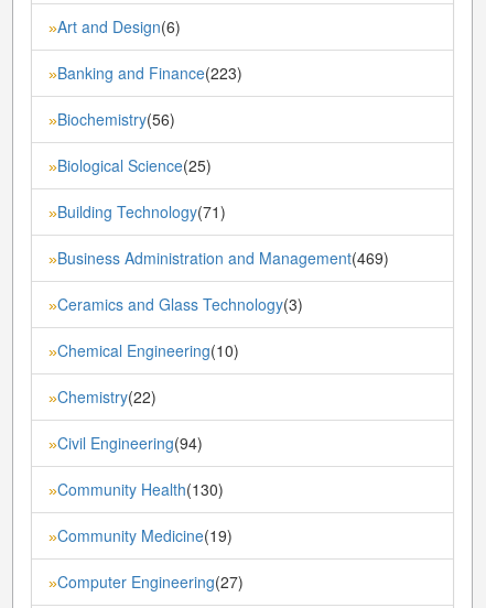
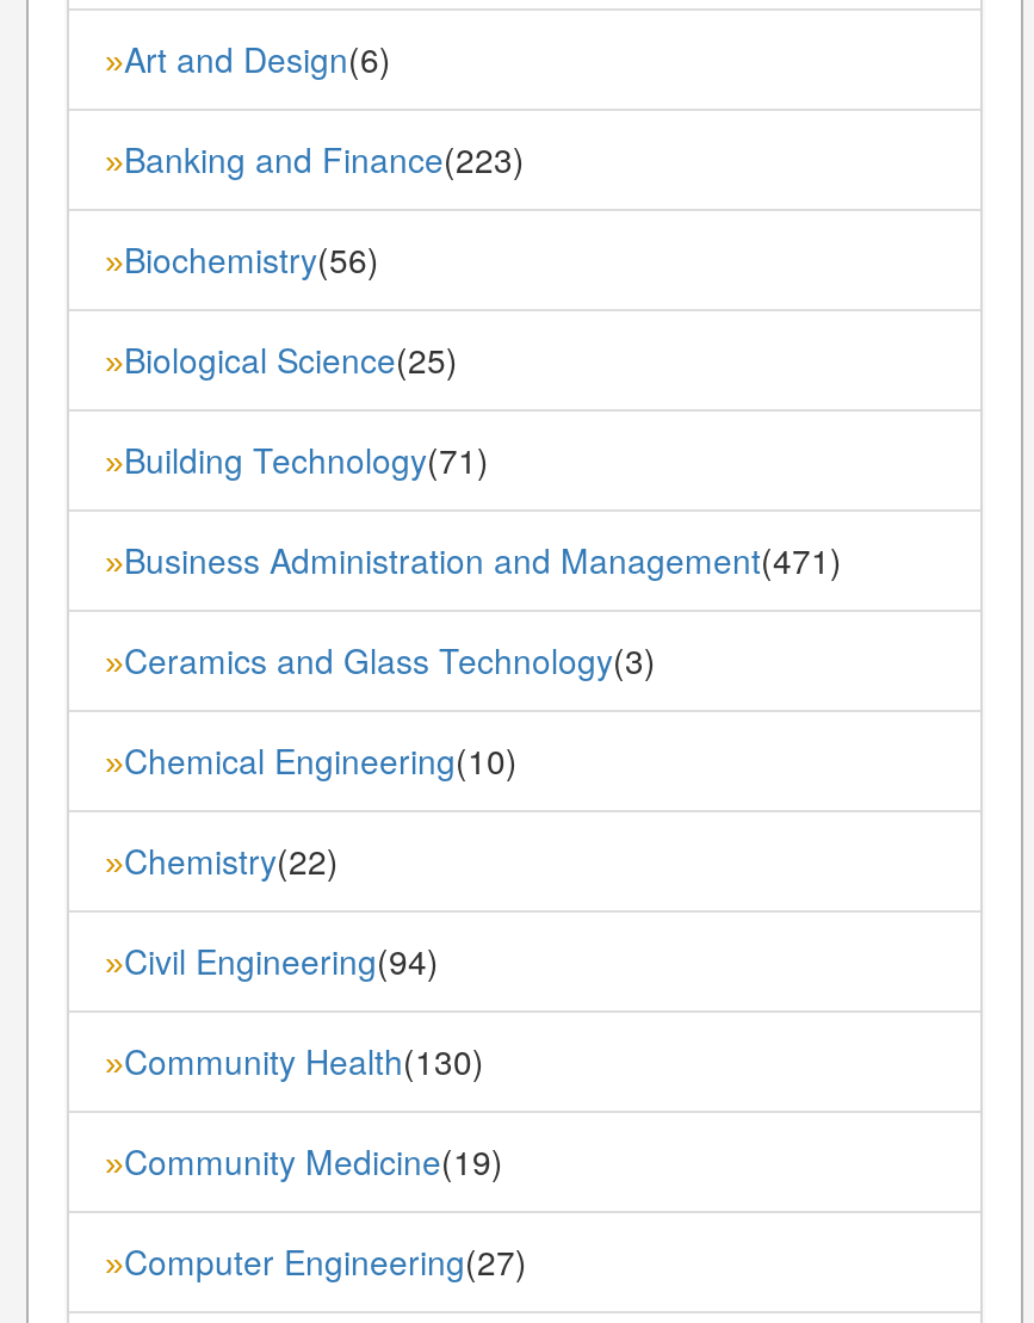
- »Business Administration and Management(469)
+ »Business Administration and Management(471)
